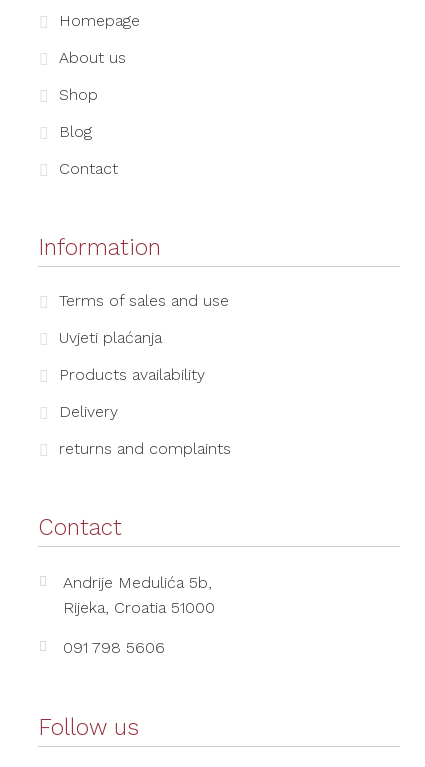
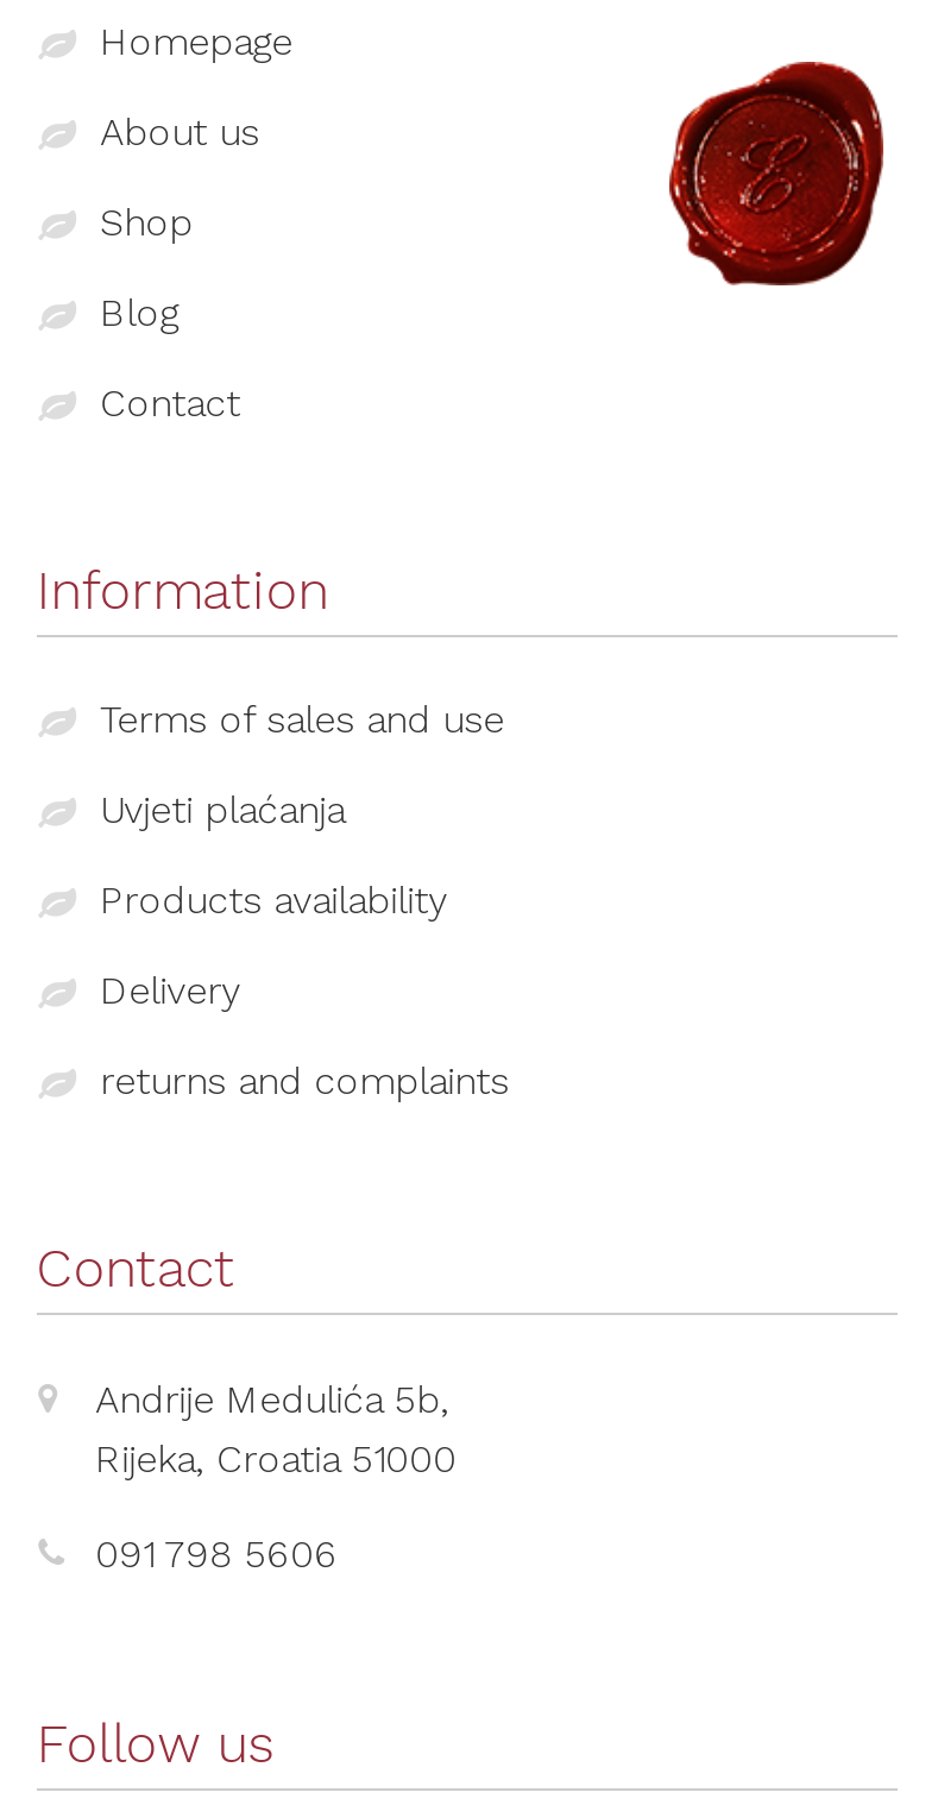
+ [image]
